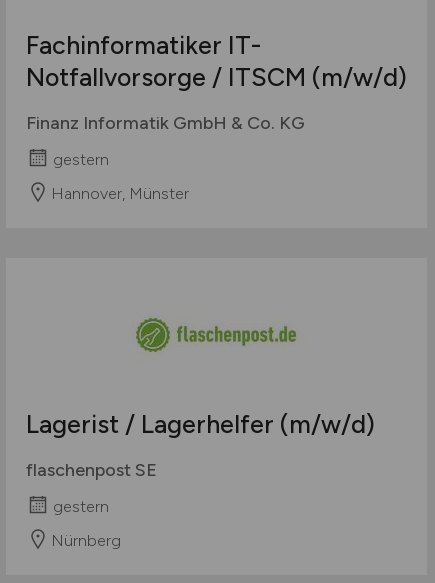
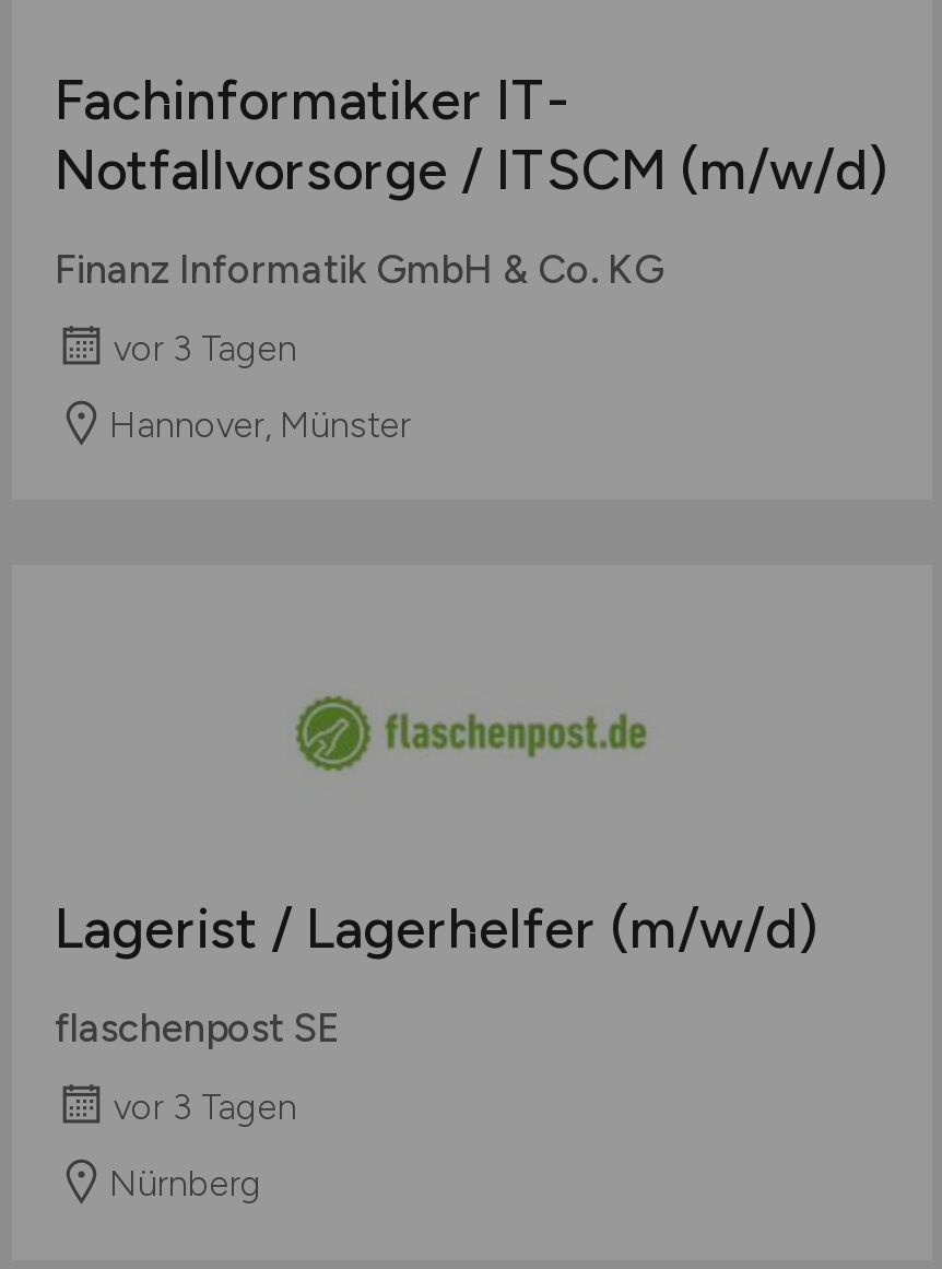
- gestern
+ vor 3 Tagen

- gestern
+ vor 3 Tagen
